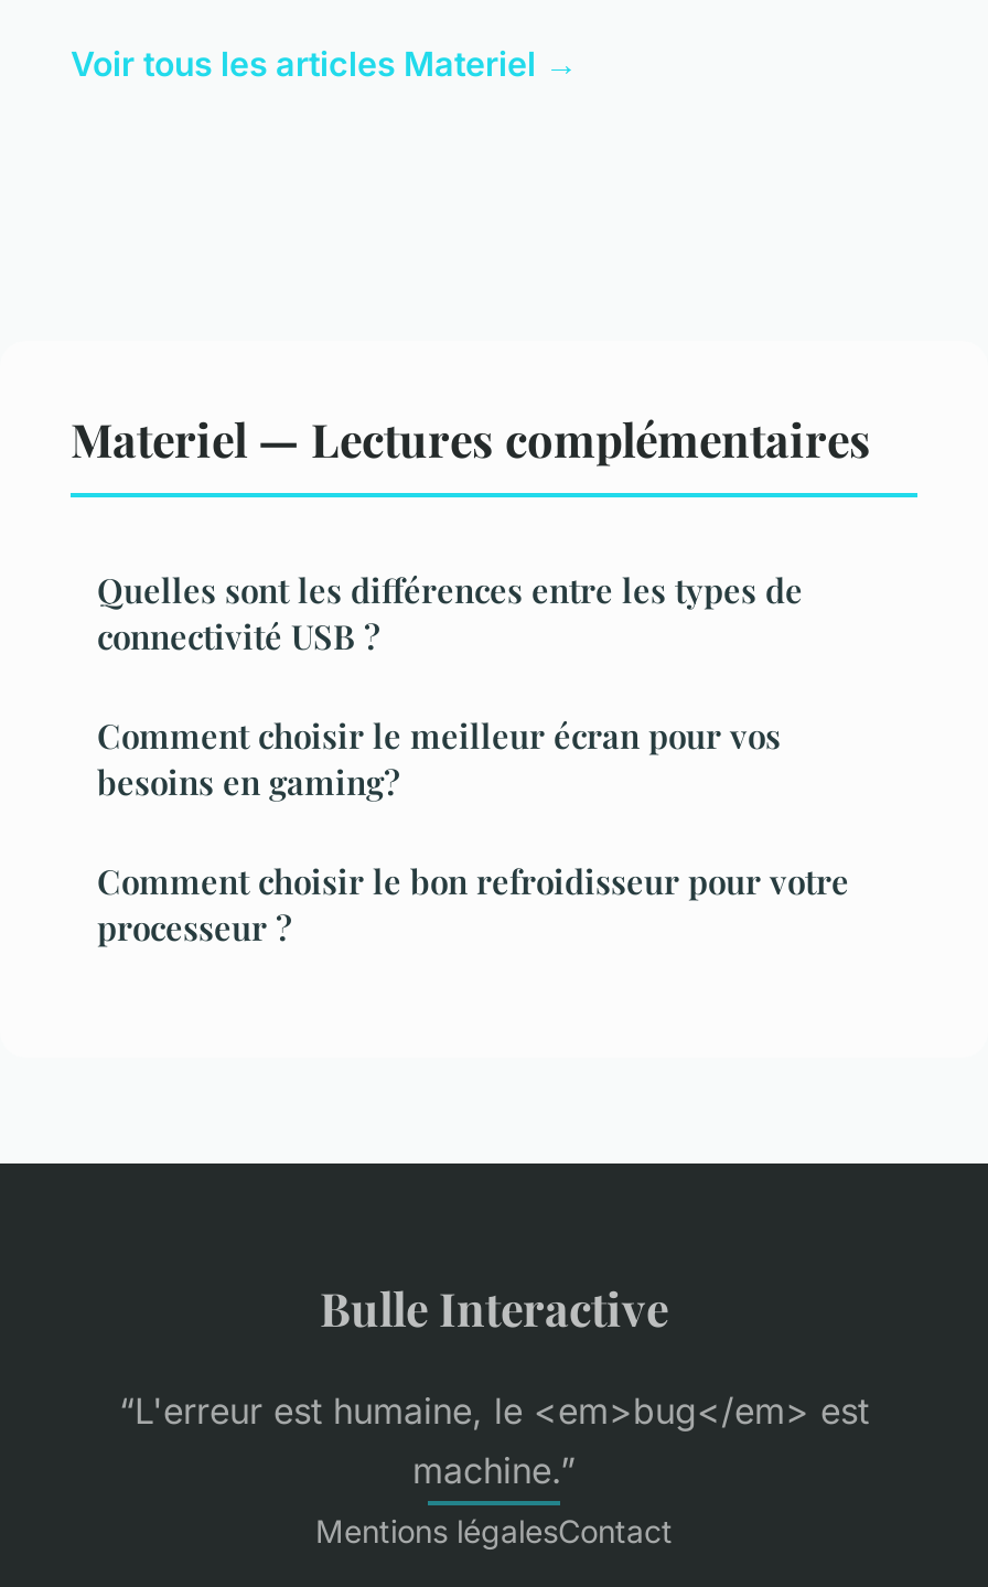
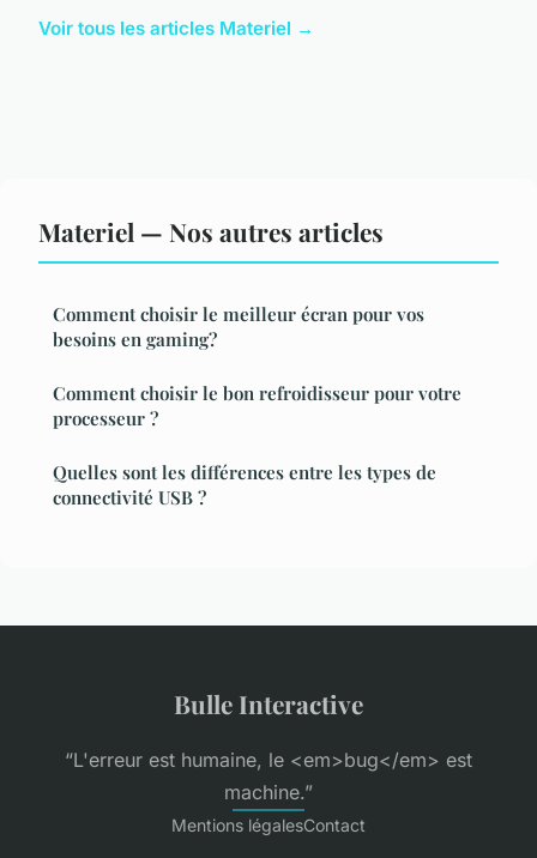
- Materiel — Lectures complémentaires
+ Materiel — Nos autres articles

moved down: Quelles sont les différences entre les types de | connectivité USB ?

moved up: Comment choisir le meilleur écran pour vos | besoins en gaming? | Comment choisir le bon refroidisseur pour votre | processeur ?
